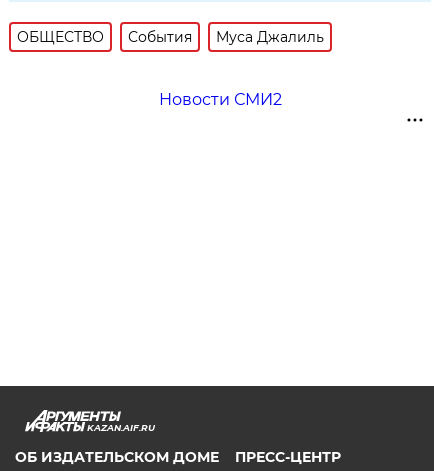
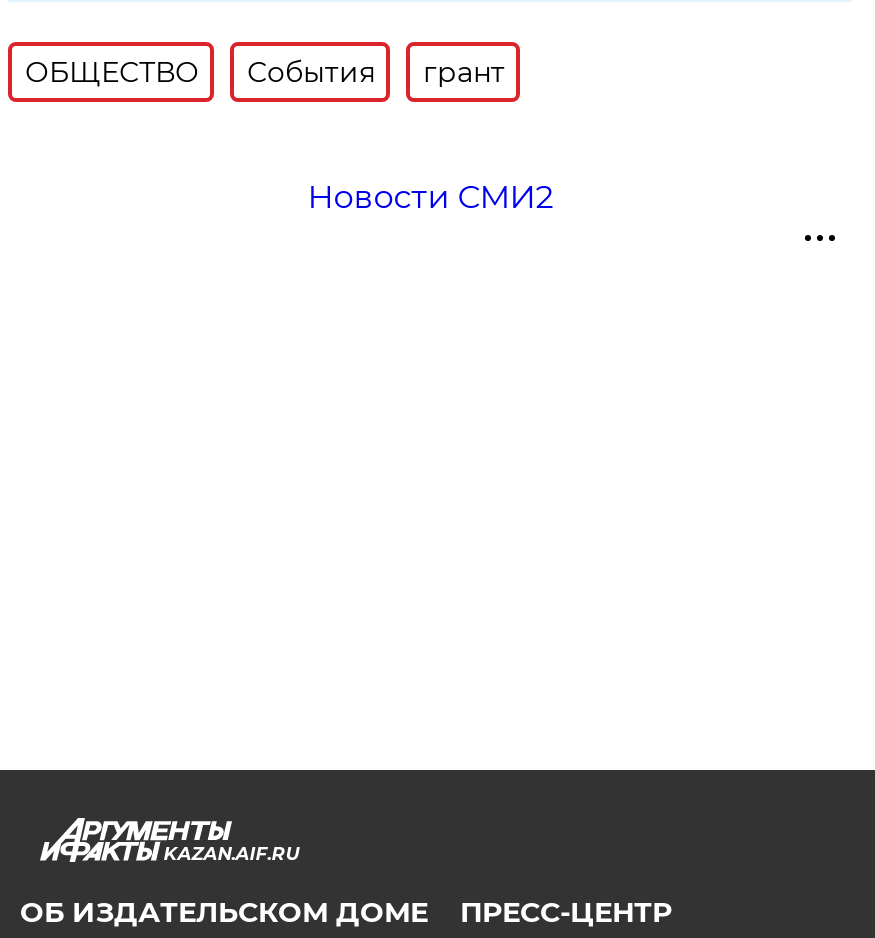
- Муса Джалиль
+ грант
